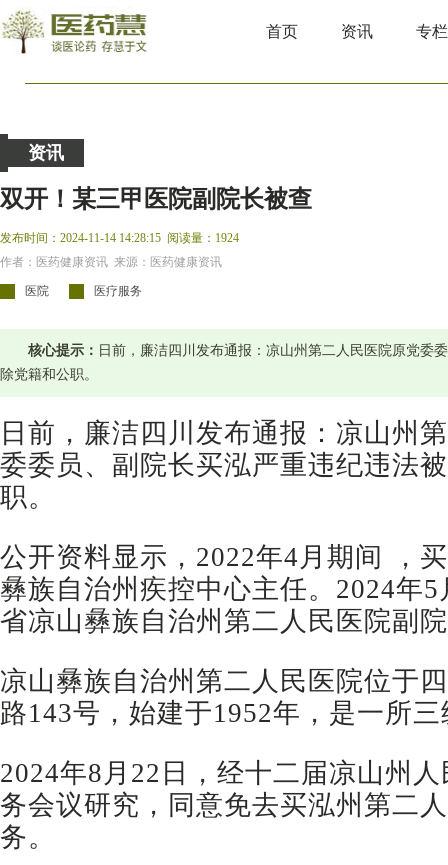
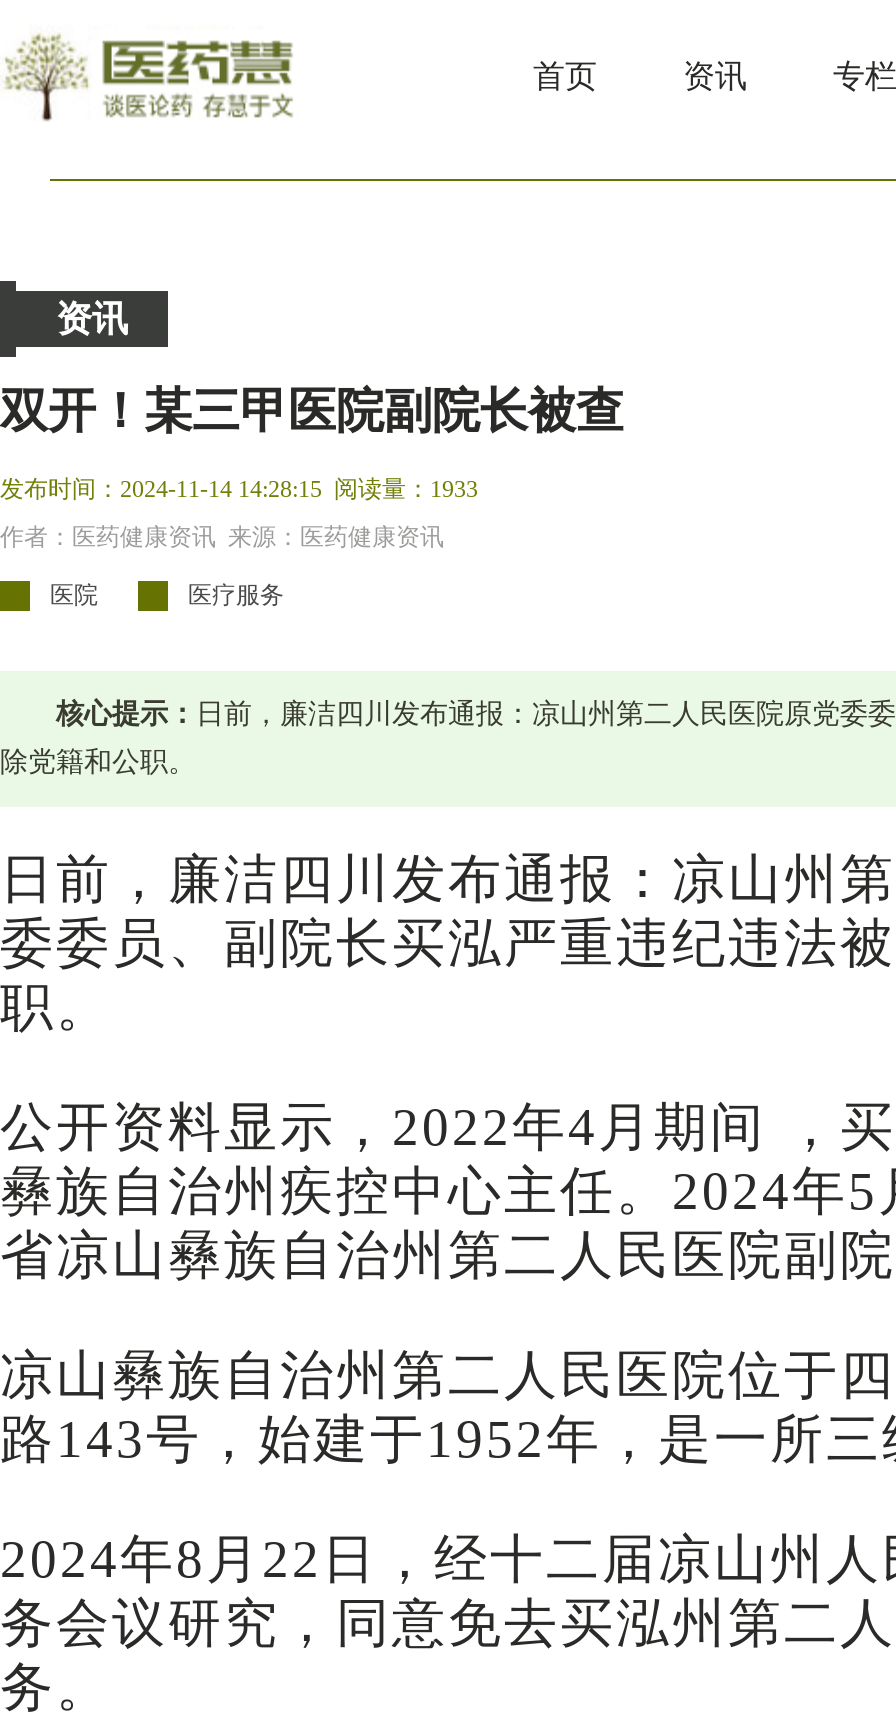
- 发布时间：2024-11-14 14:28:15 阅读量：1924
+ 发布时间：2024-11-14 14:28:15 阅读量：1933
